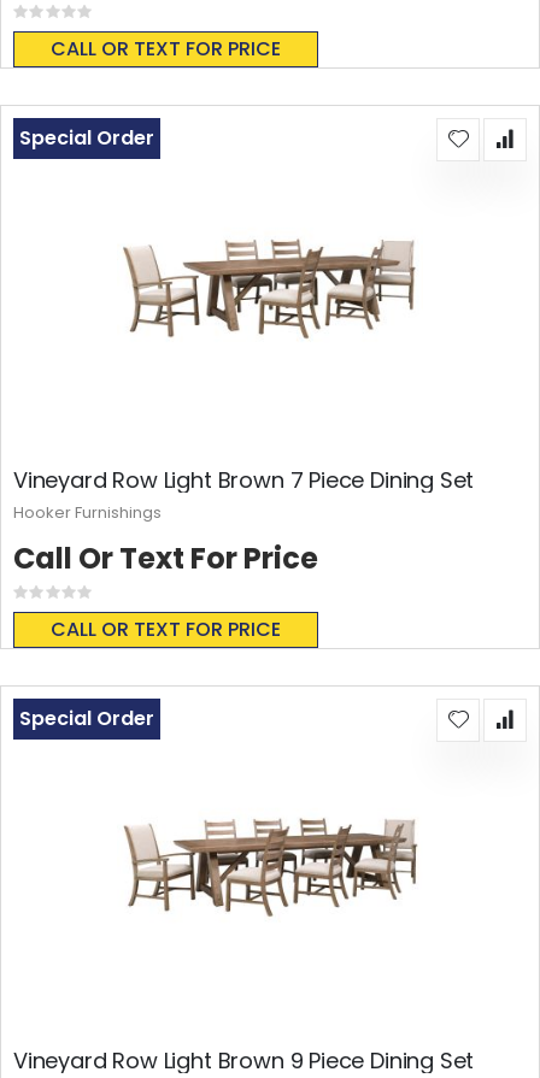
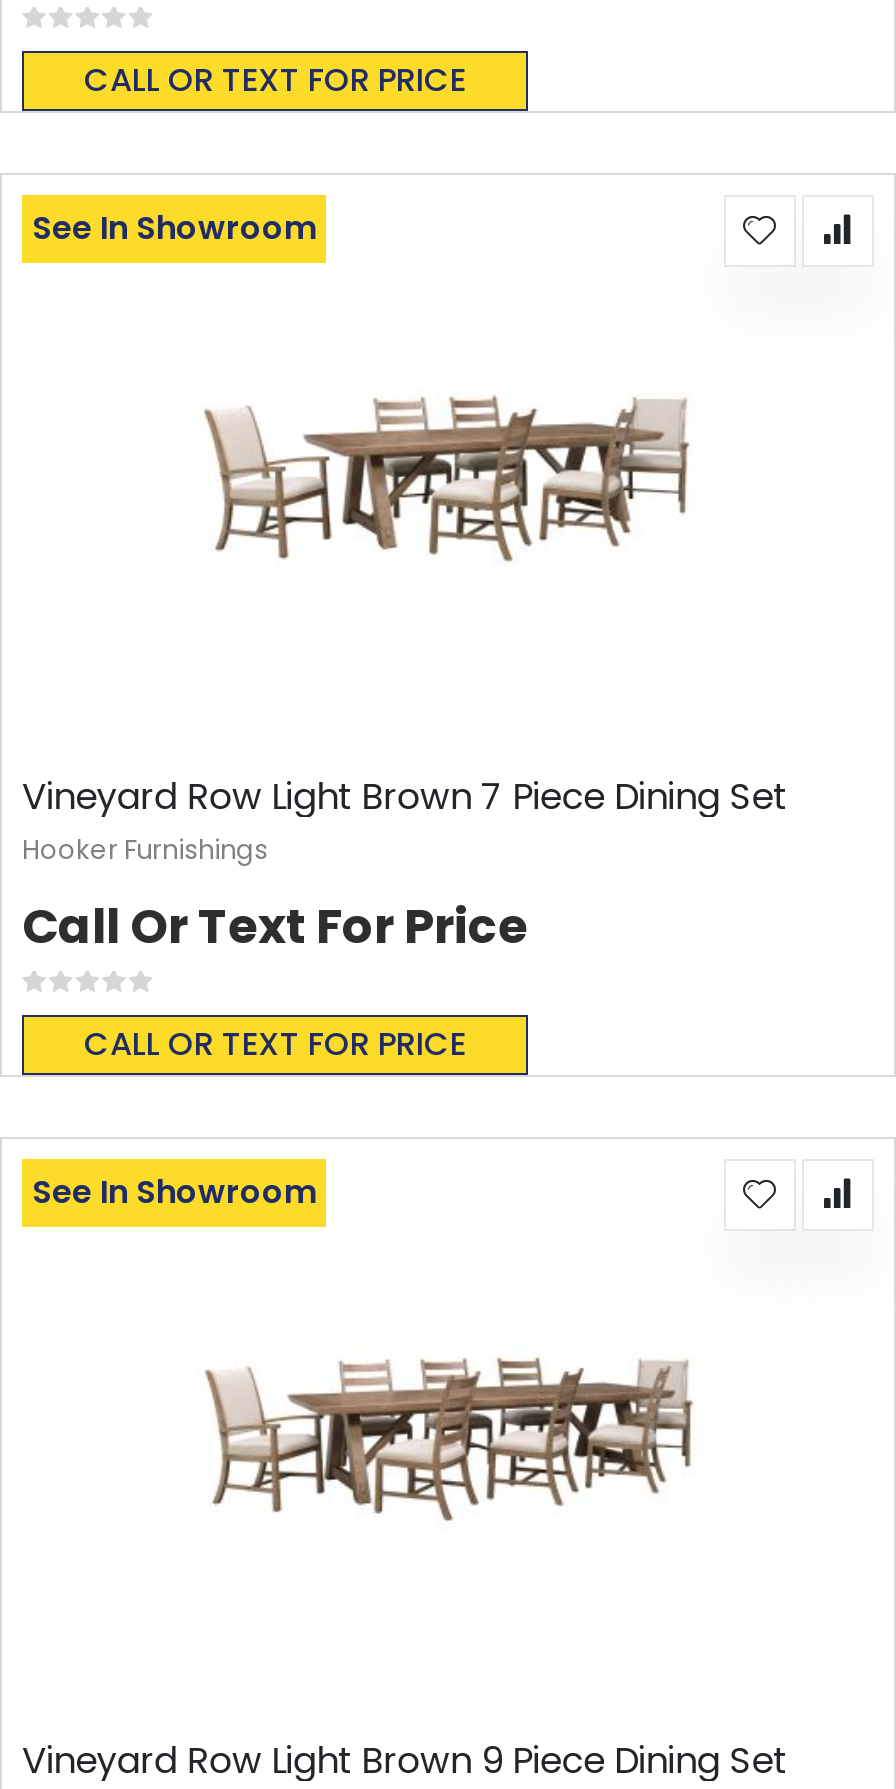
- Special Order
+ See In Showroom

- Special Order
+ See In Showroom
